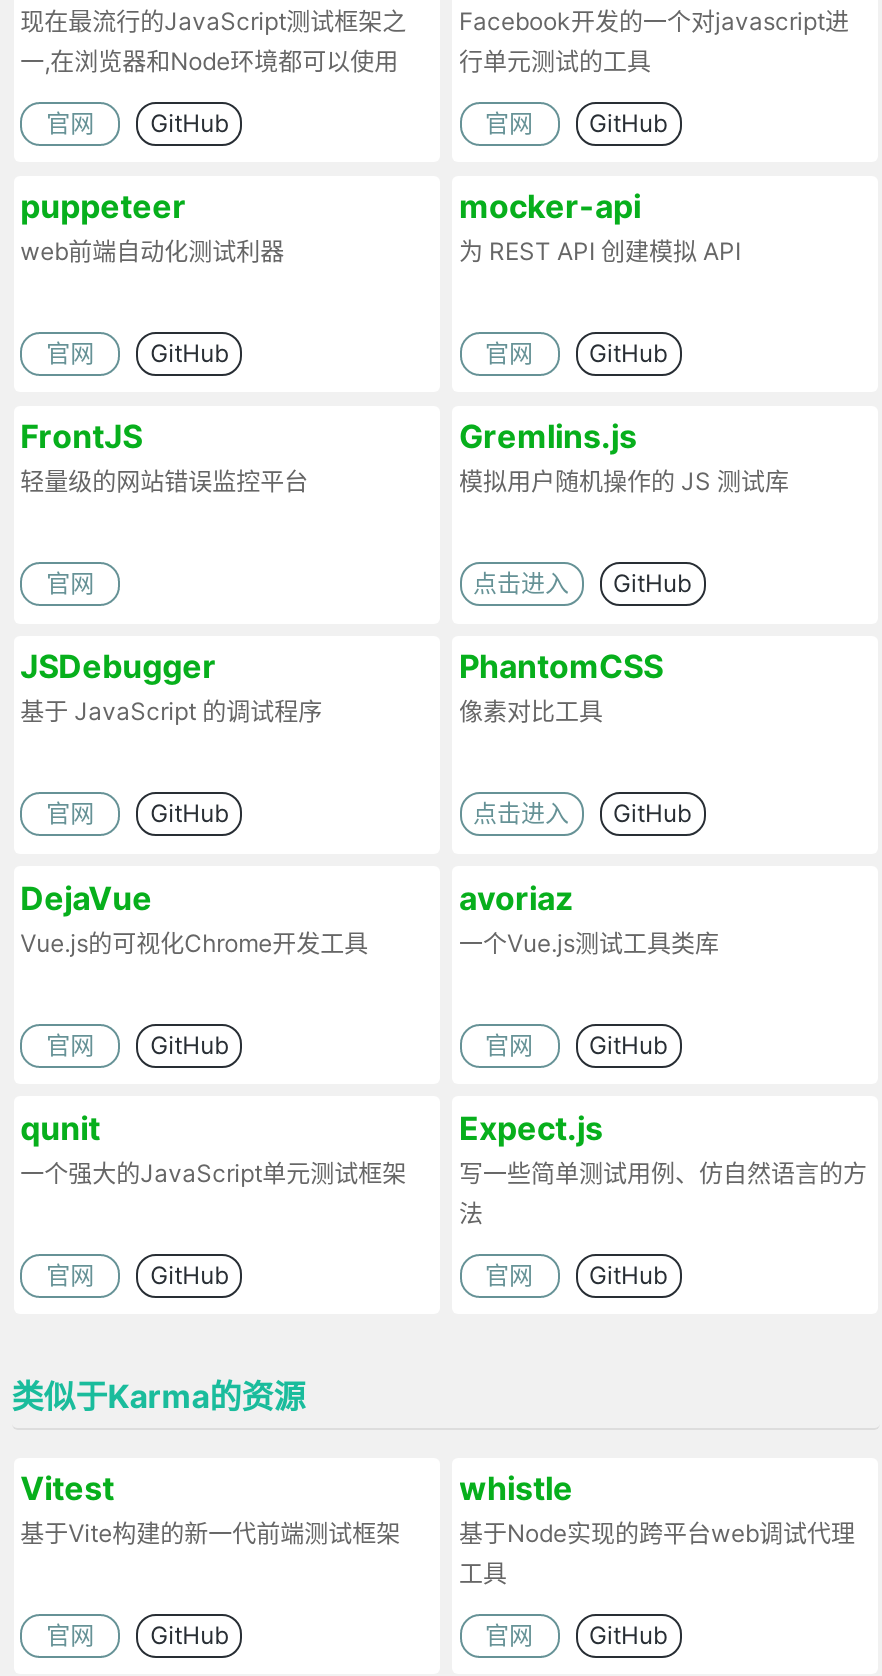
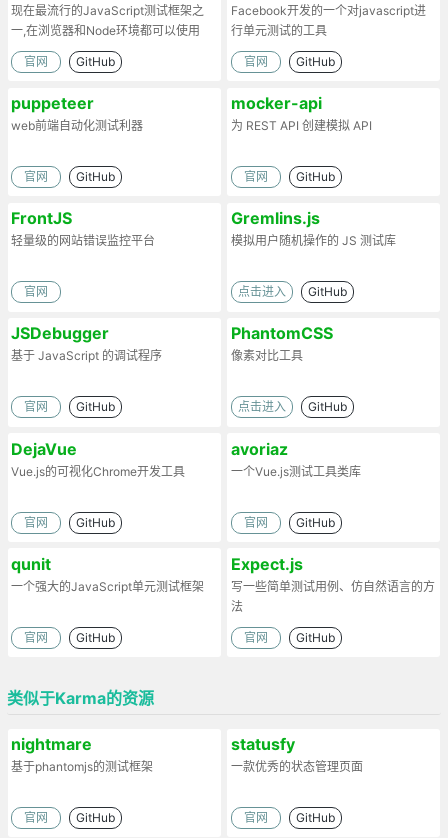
- Vitest
- 基于Vite构建的新一代前端测试框架
+ nightmare
+ 基于phantomjs的测试框架

- whistle
- 基于Node实现的跨平台web调试代理
- 工具
+ statusfy
+ 一款优秀的状态管理页面
